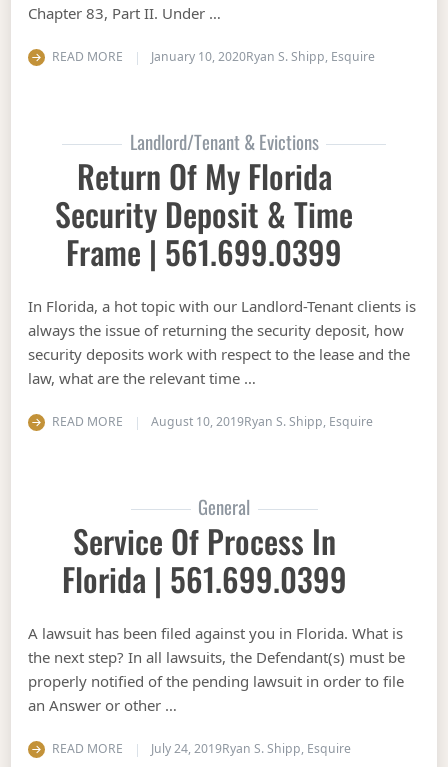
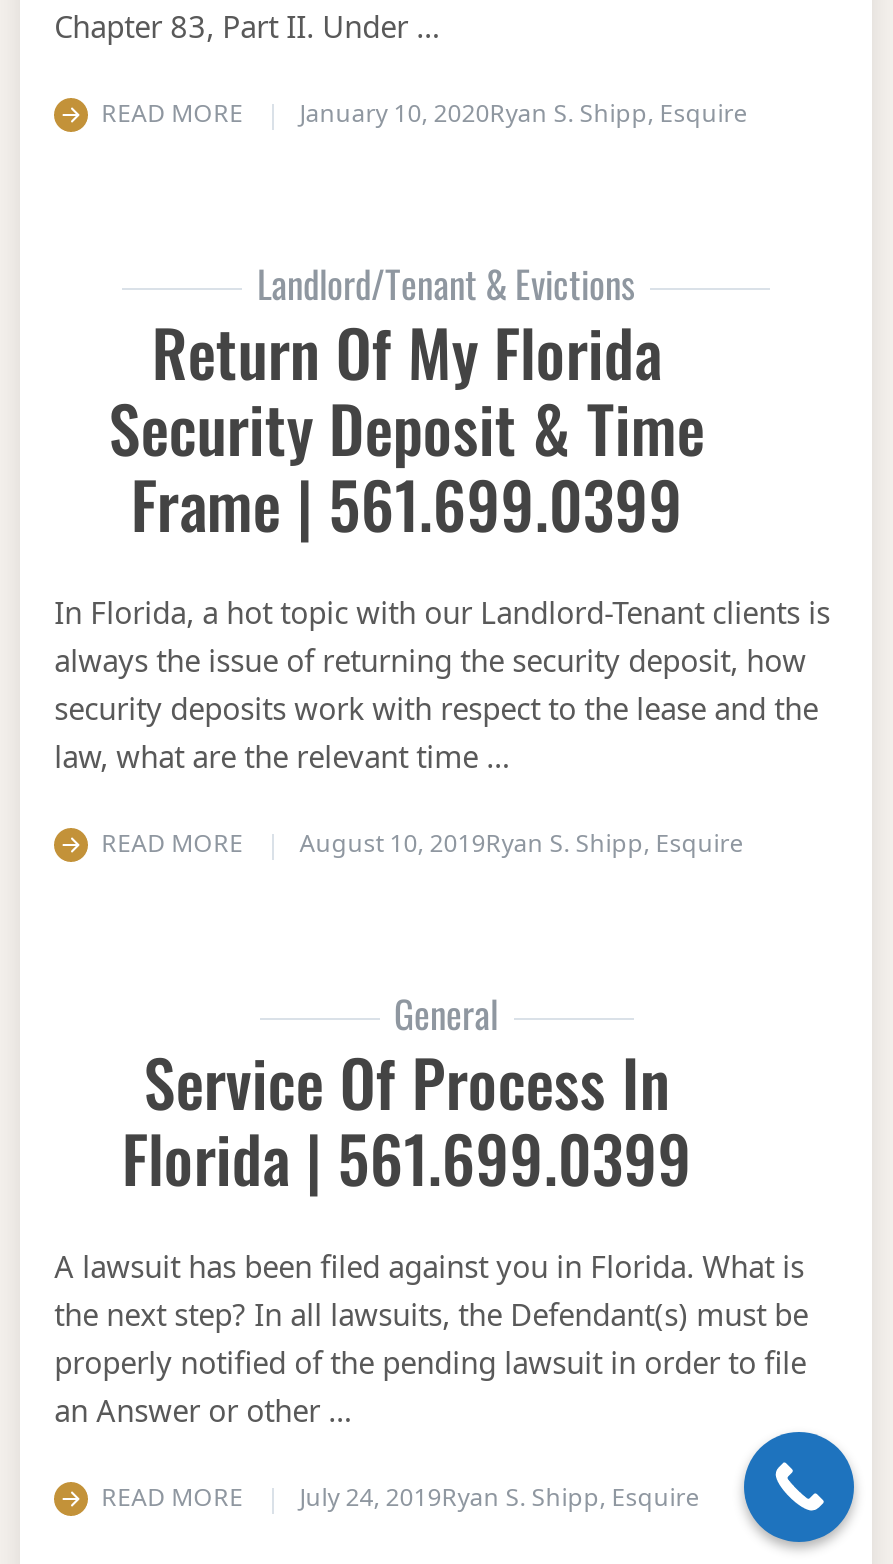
+ [image]
